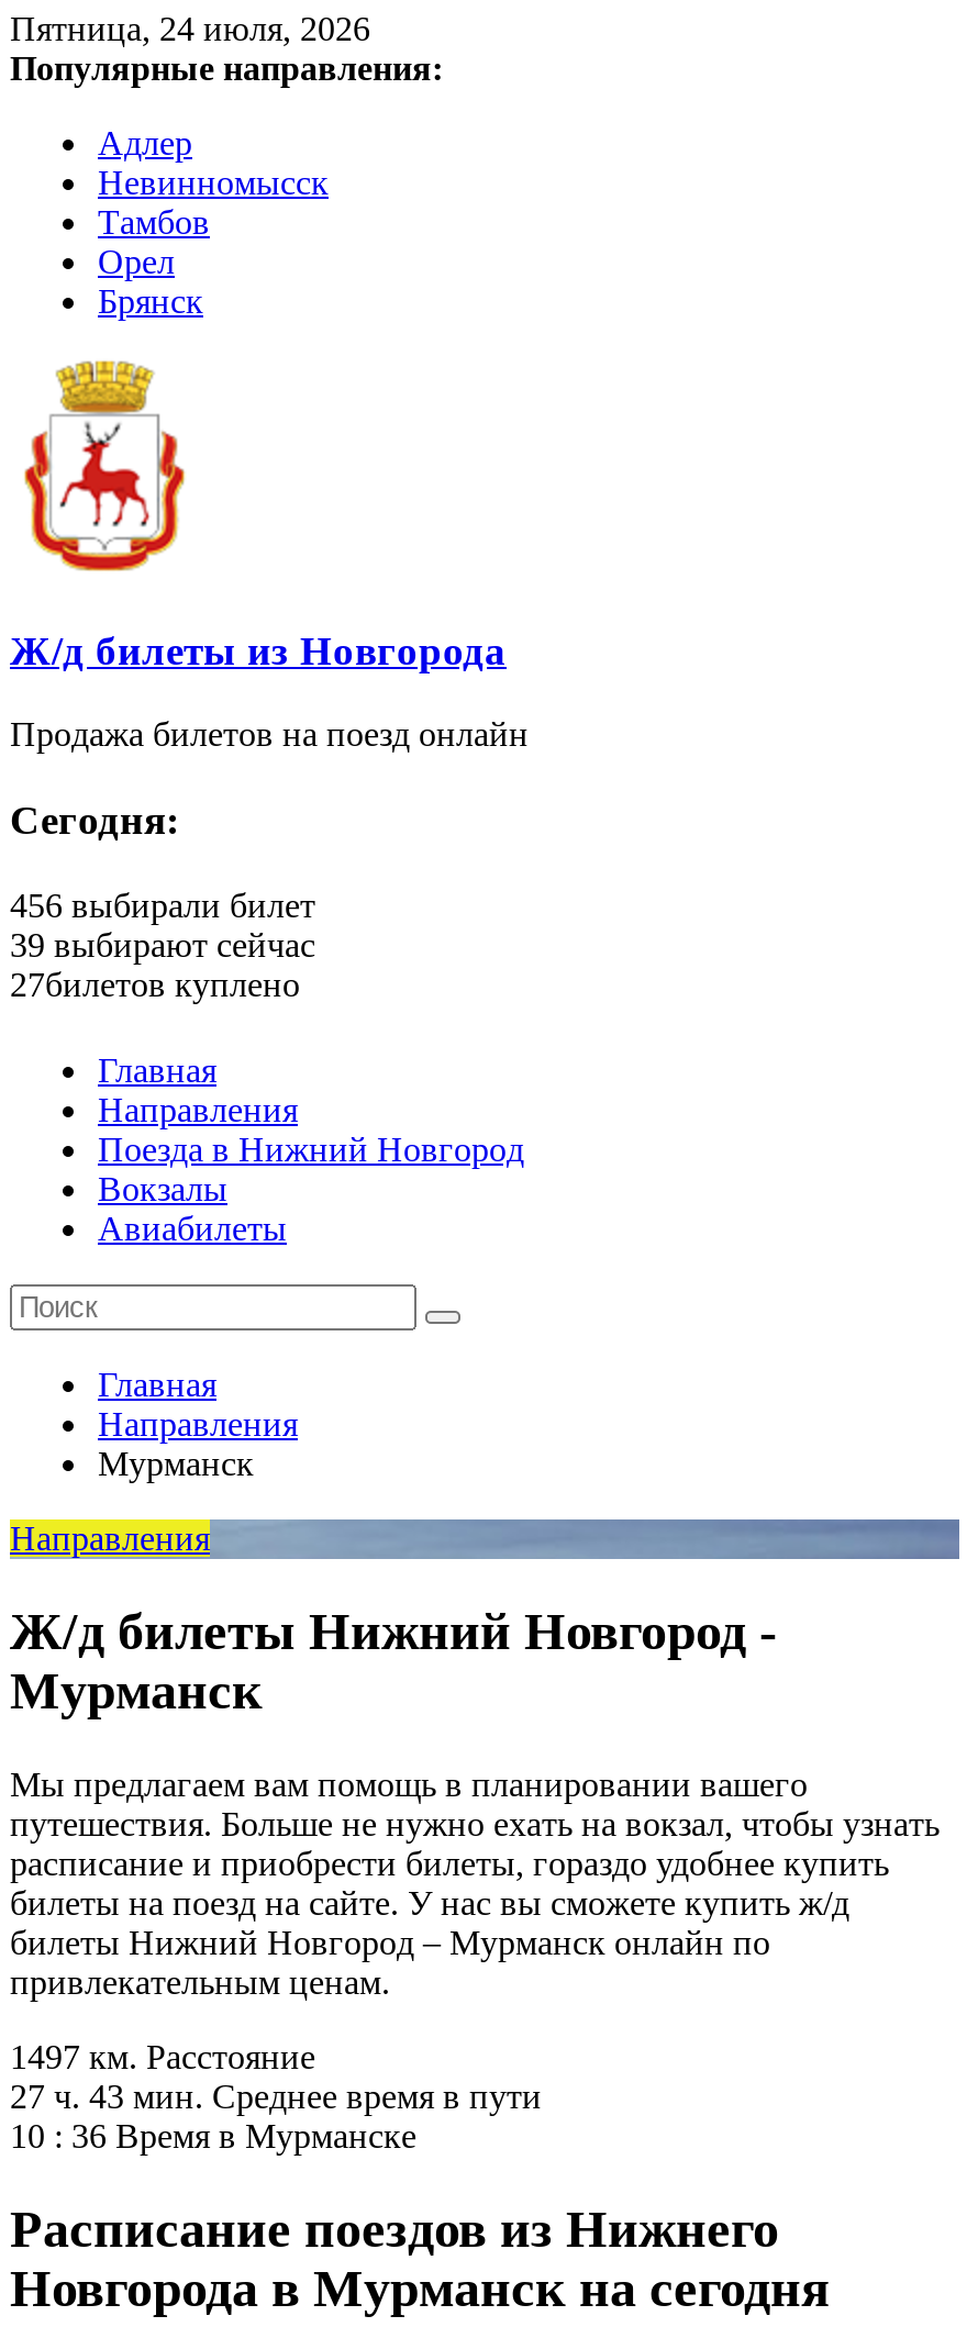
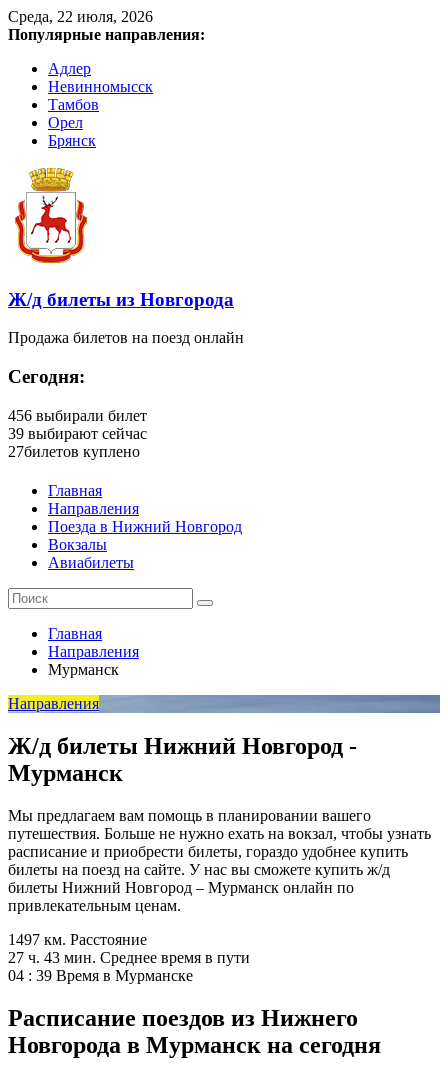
- Пятница, 24 июля, 2026
+ Среда, 22 июля, 2026

- 10 : 36 Время в Мурманске
+ 04 : 39 Время в Мурманске
